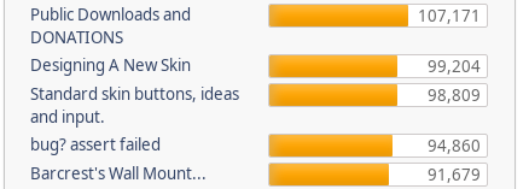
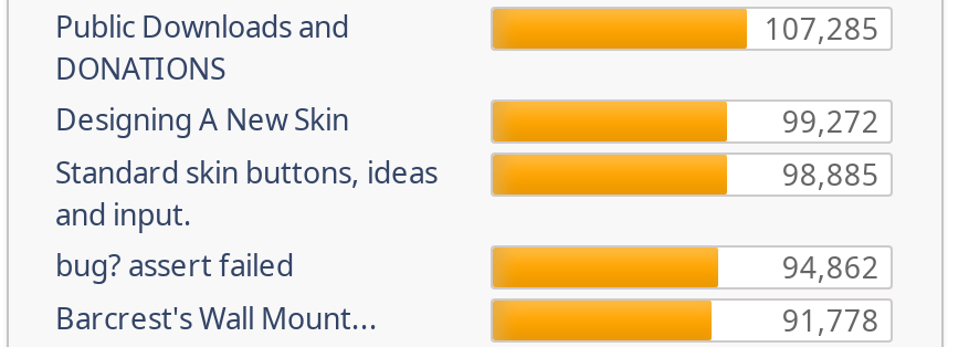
- 107,171
+ 107,285

- 99,204
+ 99,272

- 98,809
+ 98,885

- 94,860
+ 94,862

- 91,679
+ 91,778
